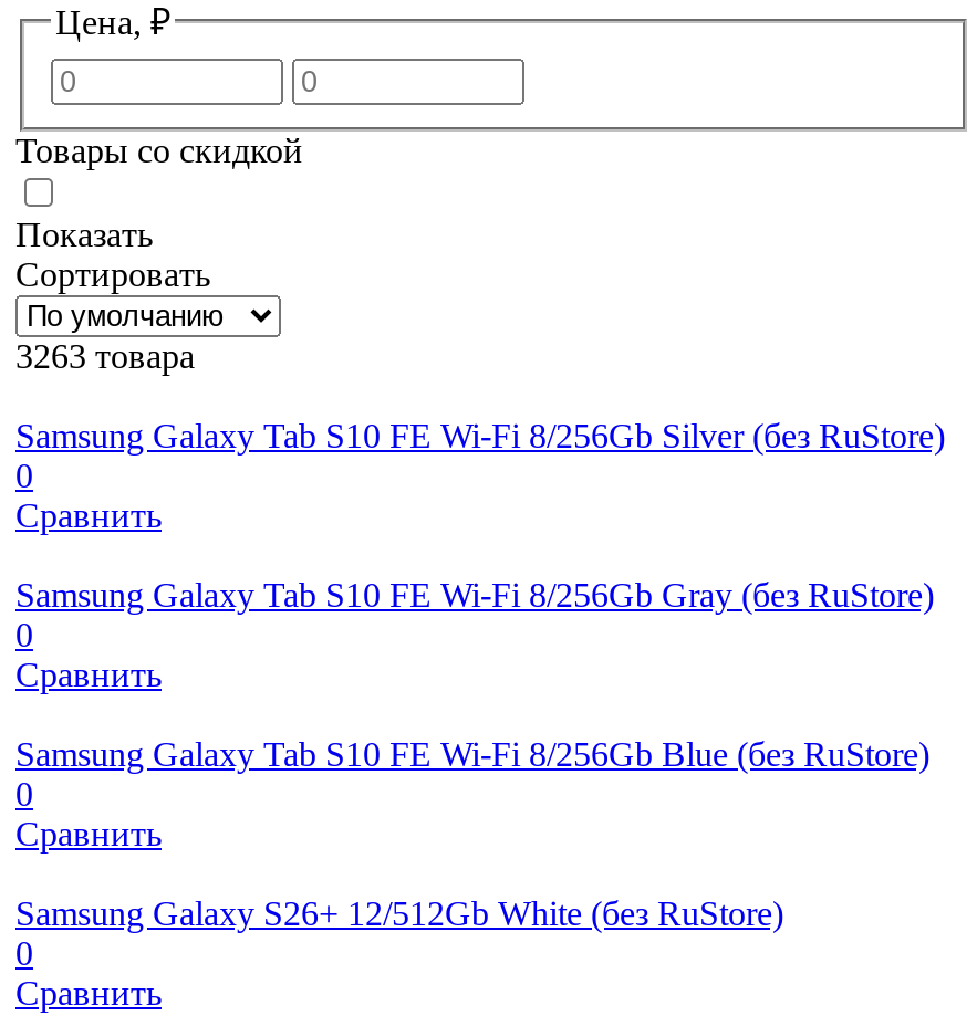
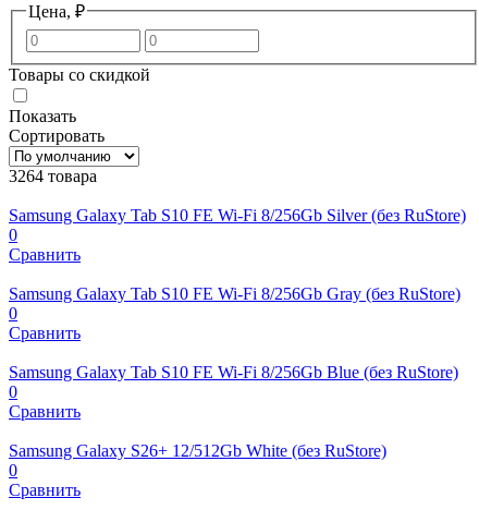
- 3263 товара
+ 3264 товара
